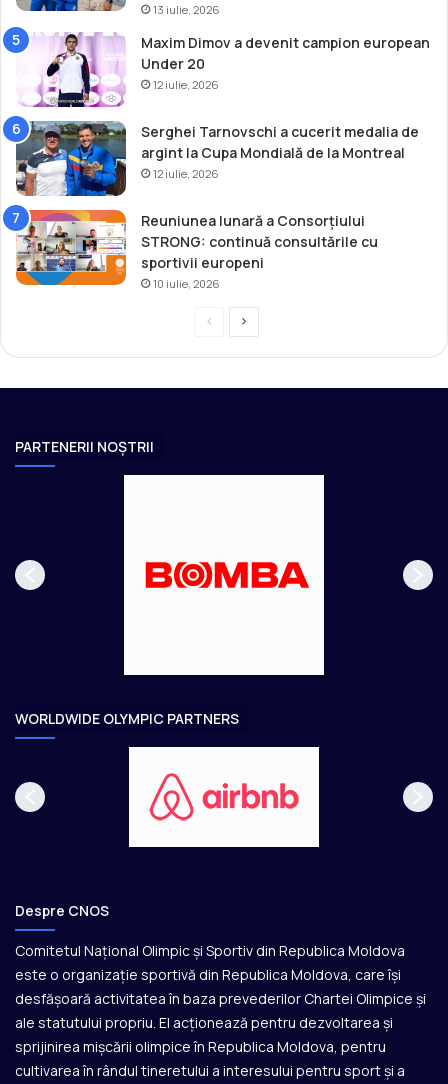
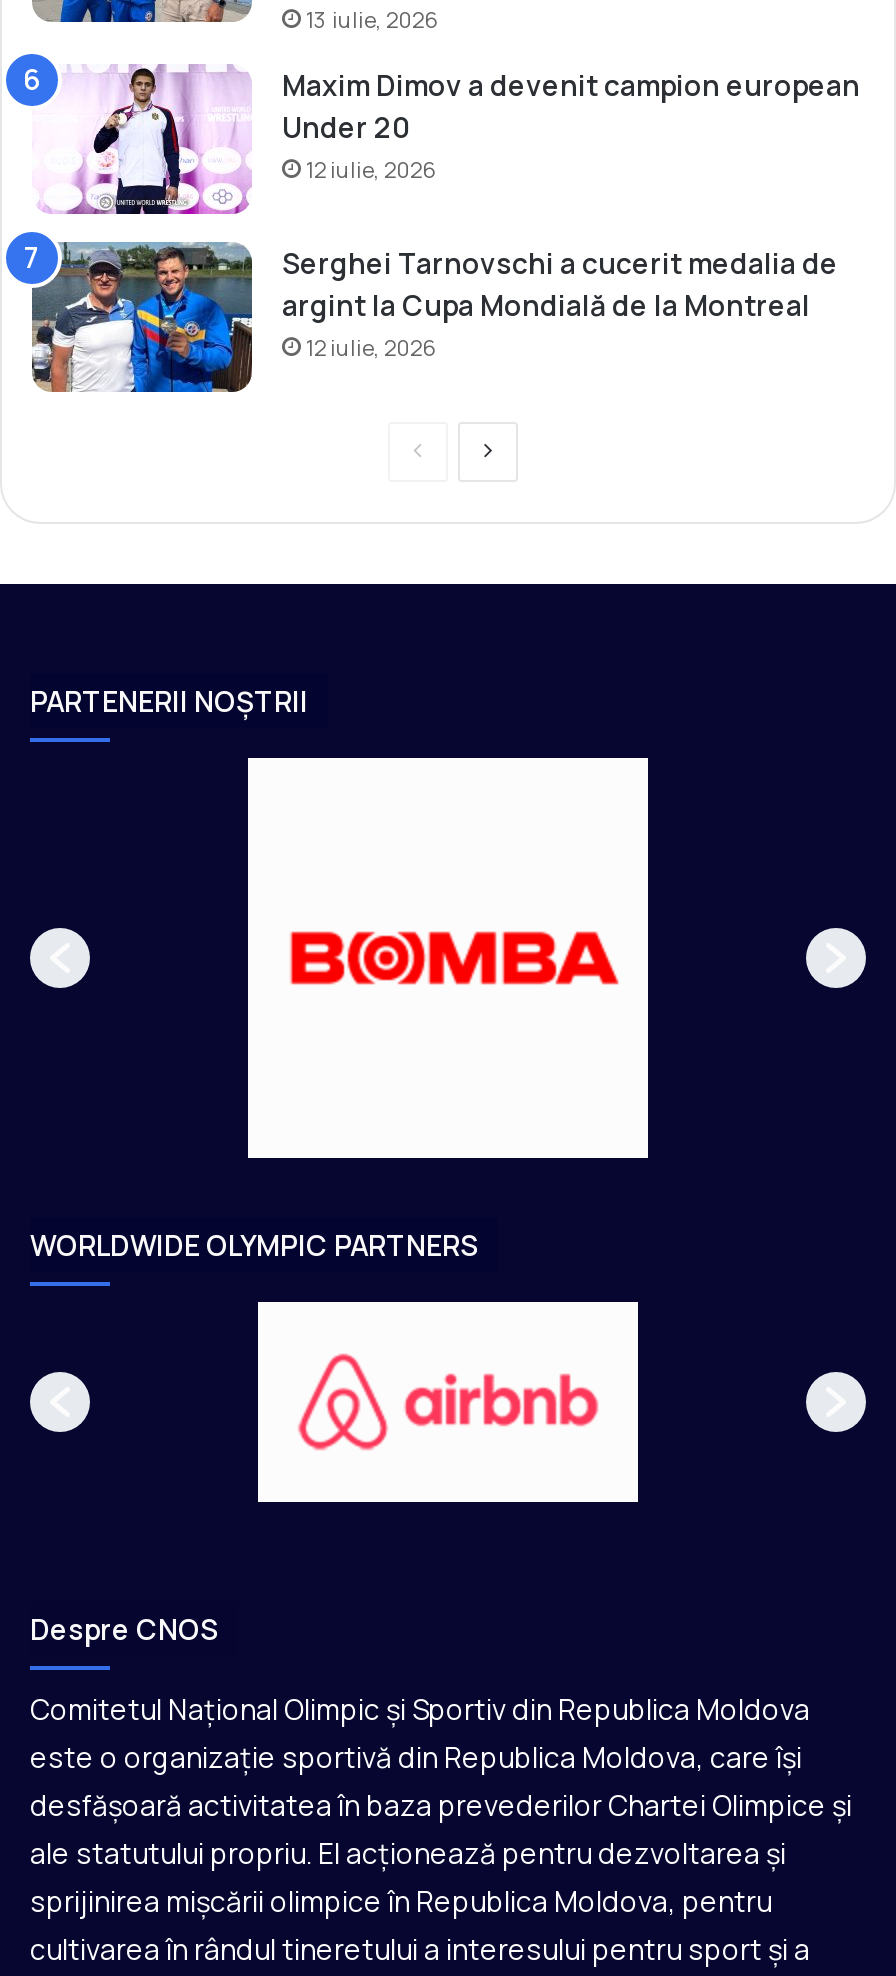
- [image]
- Reuniunea lunară a Consorțiului
- STRONG: continuă consultările cu
- sportivii europeni
- 10 iulie, 2026
